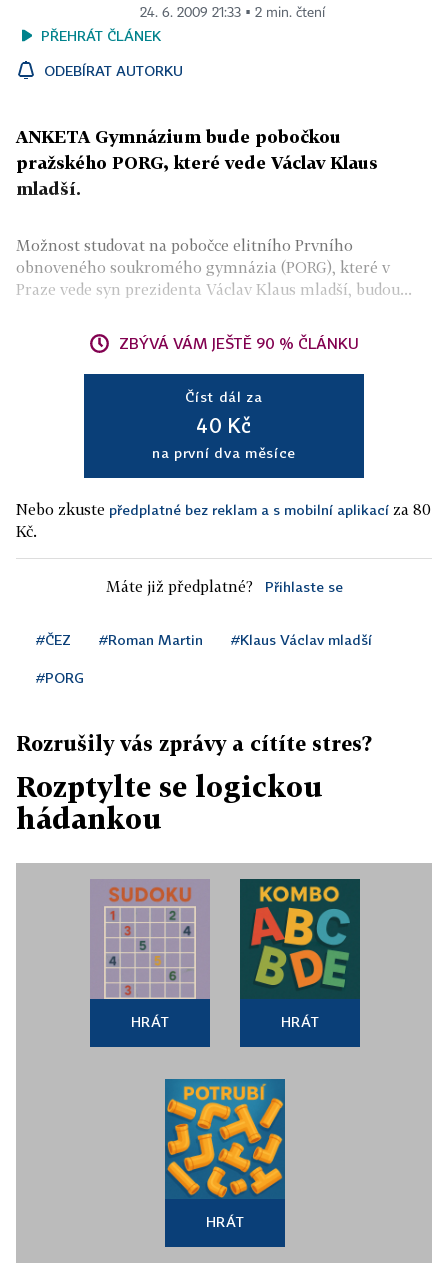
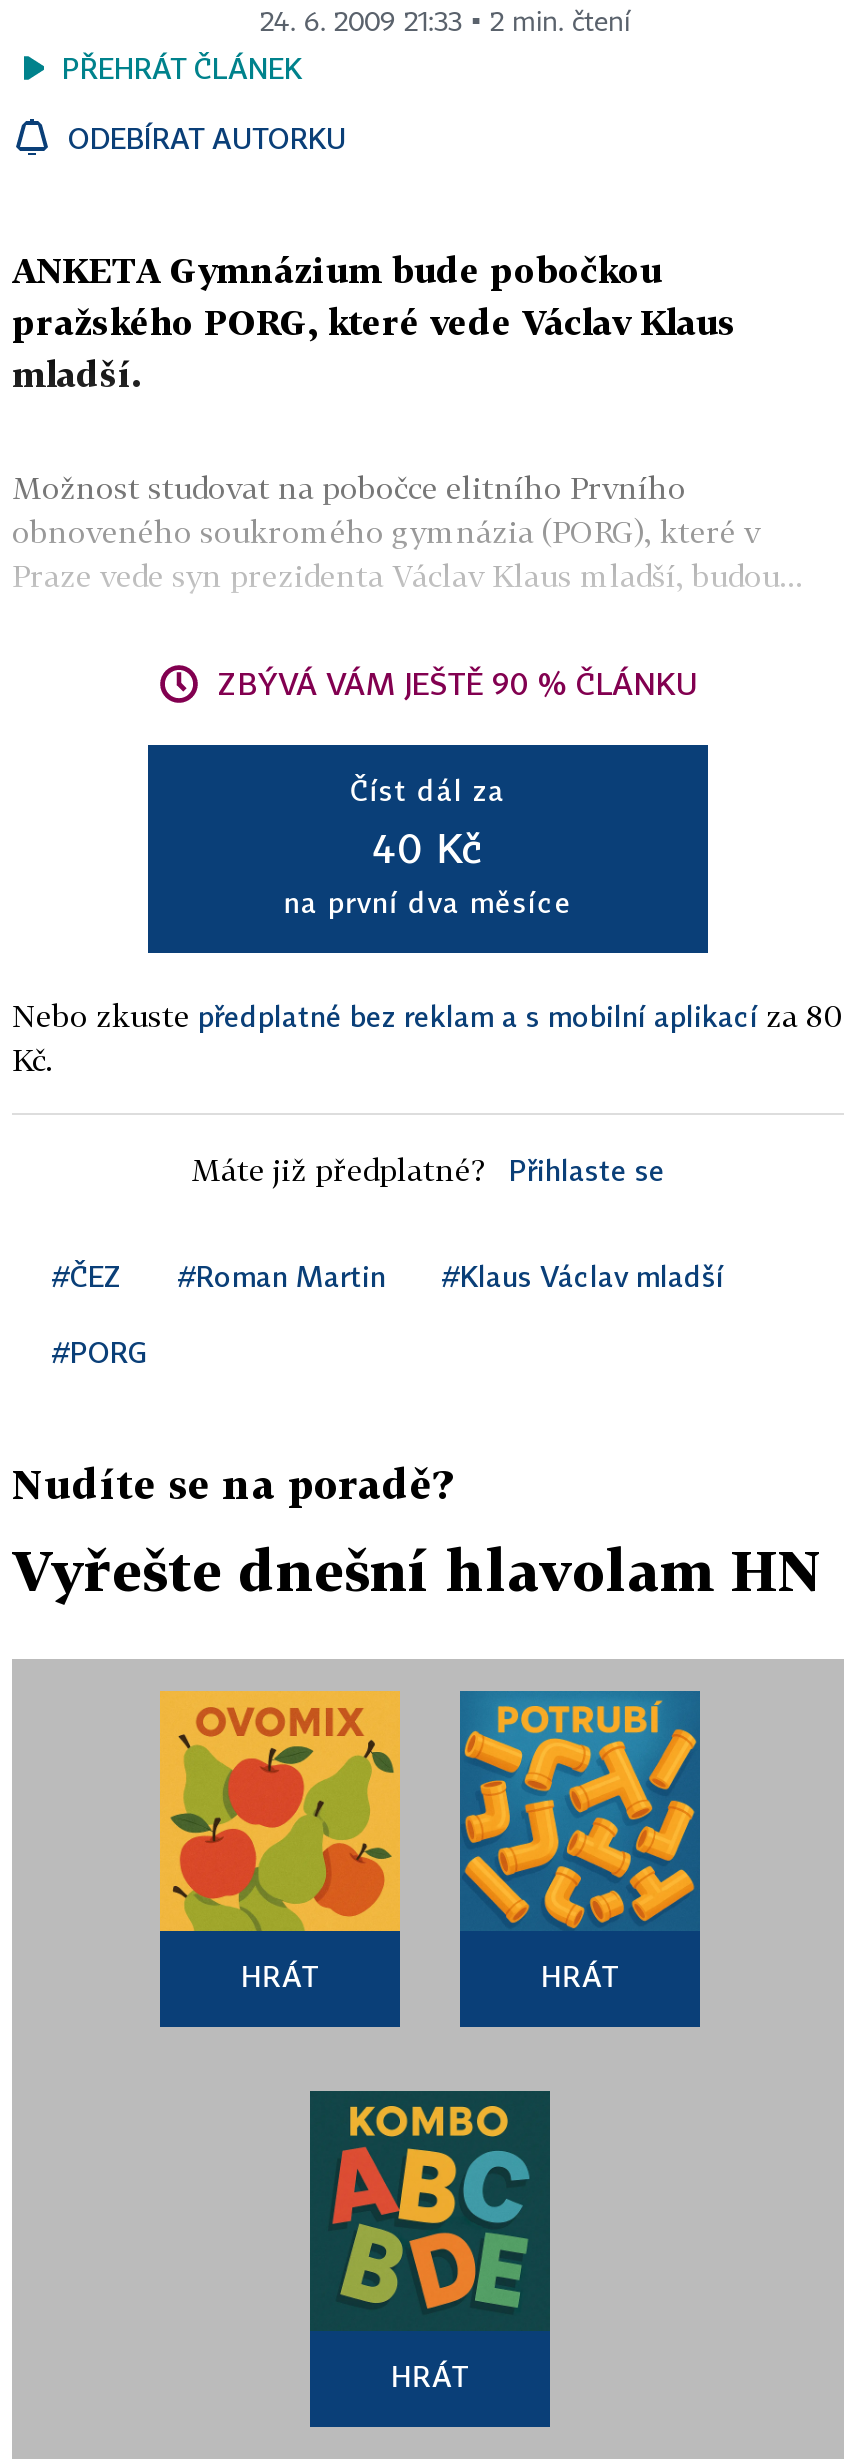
- Rozrušily vás zprávy a cítíte stres?
+ Nudíte se na poradě?

- Rozptylte se logickou
- hádankou
+ Vyřešte dnešní hlavolam HN

- [image]
+ [image]

moved down: [image]

moved up: [image]
